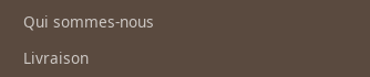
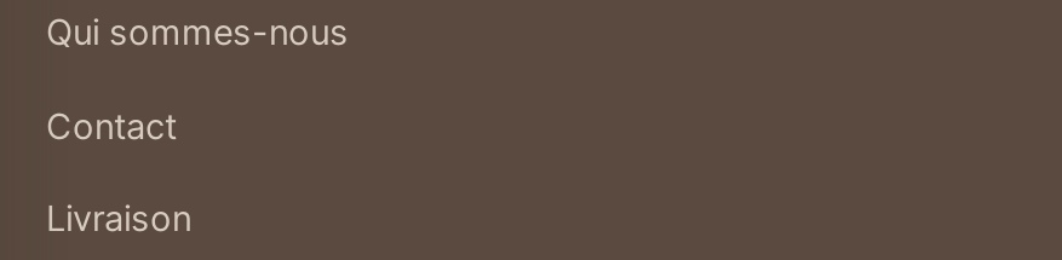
+ Contact
